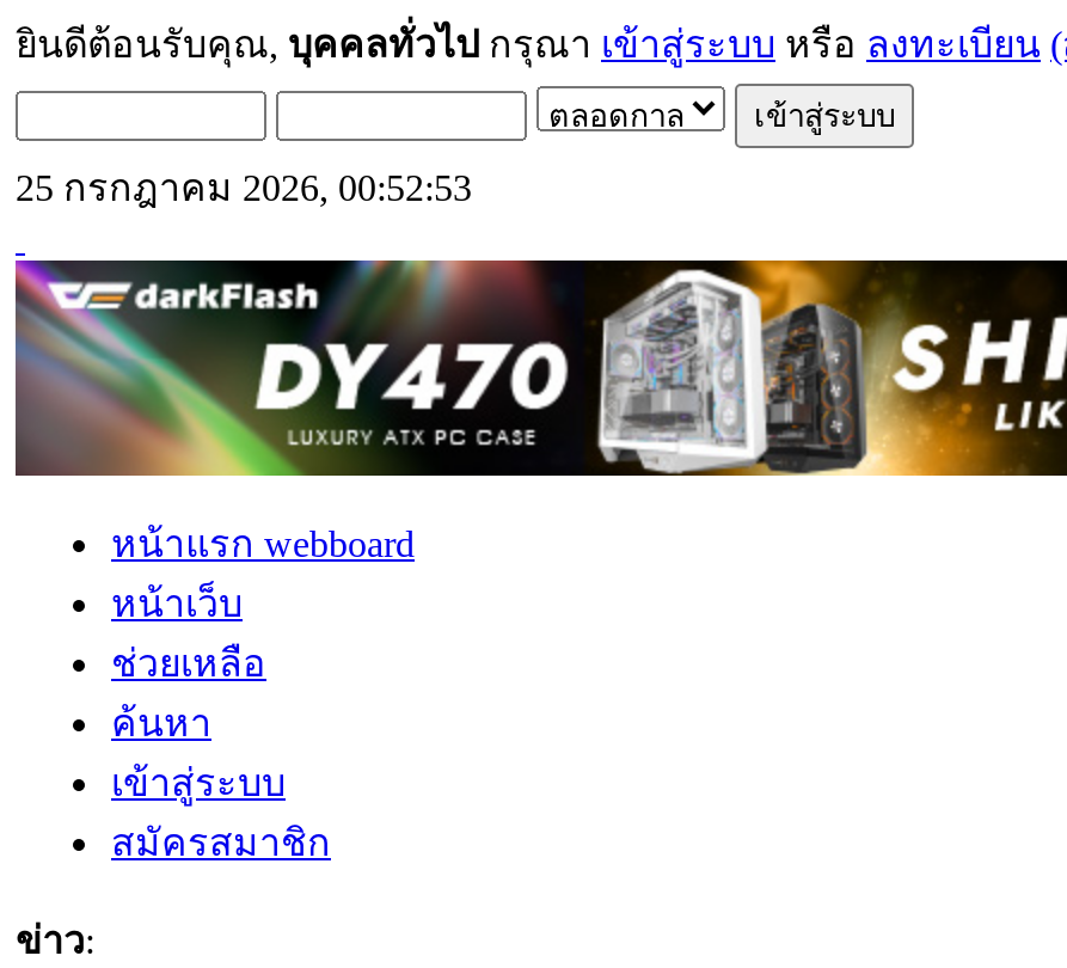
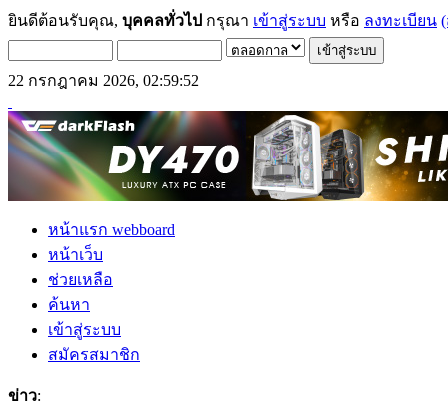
- 25 กรกฎาคม 2026, 00:52:53
+ 22 กรกฎาคม 2026, 02:59:52
